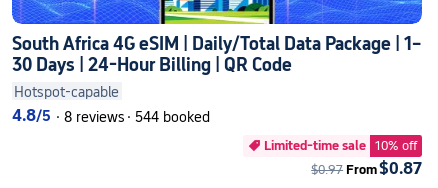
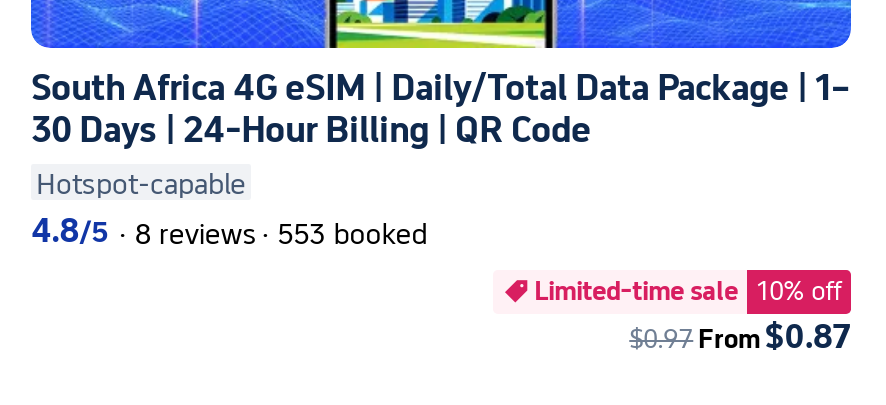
- 4.8/5 · 8 reviews · 544 booked
+ 4.8/5 · 8 reviews · 553 booked
